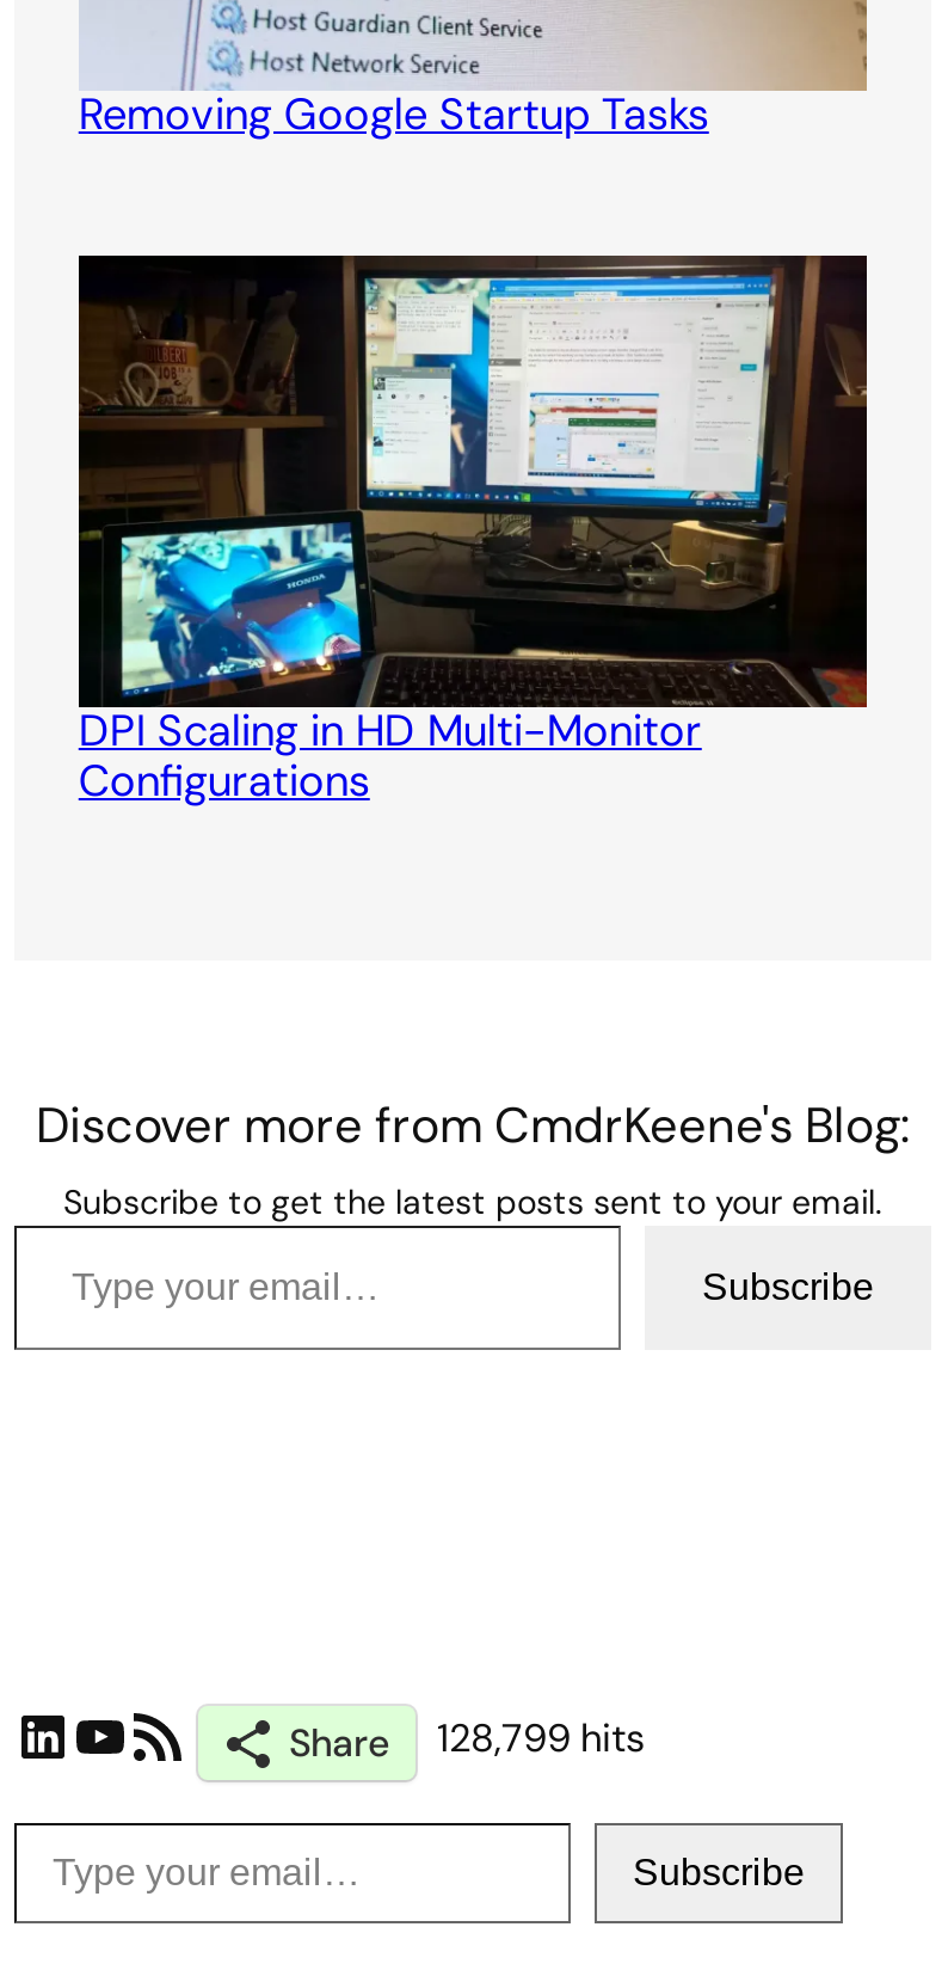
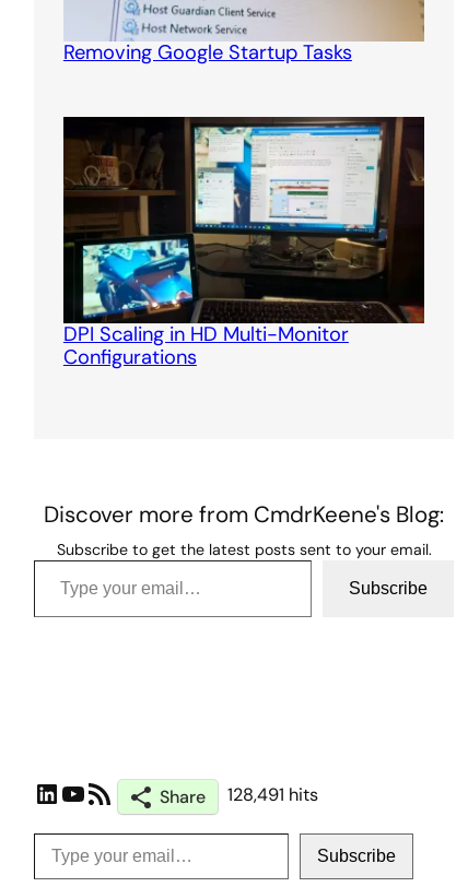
- 128,799 hits
+ 128,491 hits
